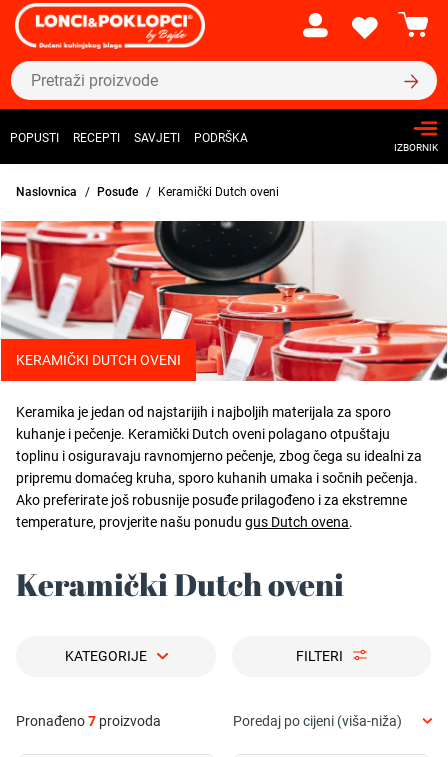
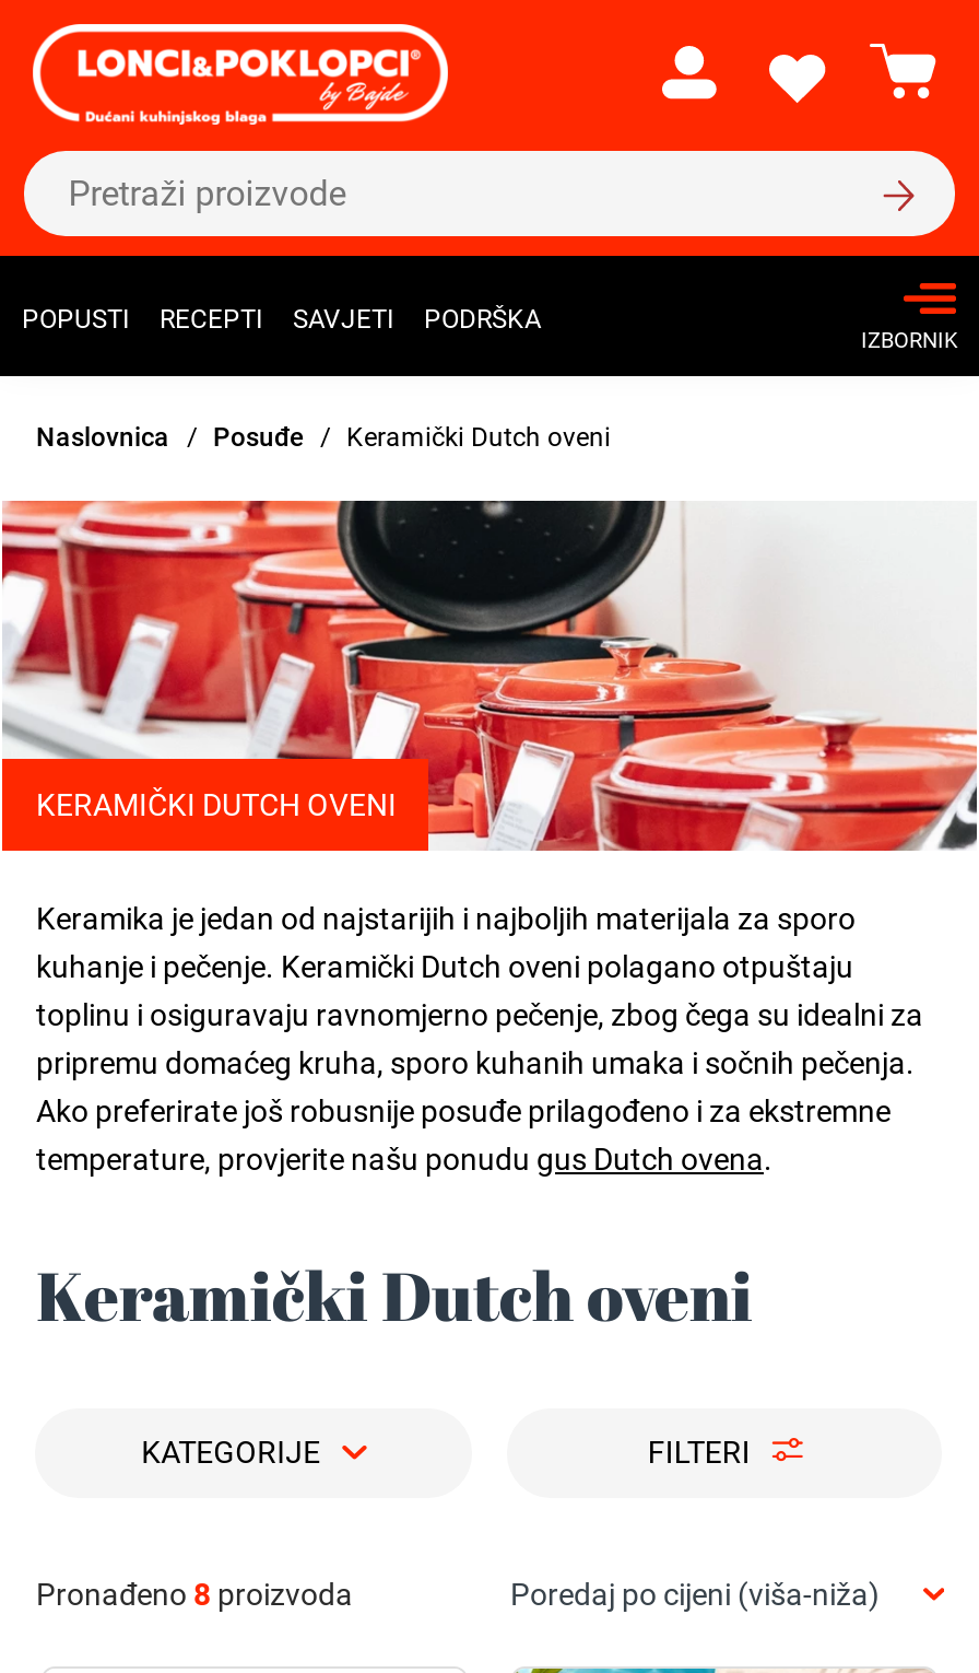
- Pronađeno 7 proizvoda
+ Pronađeno 8 proizvoda
